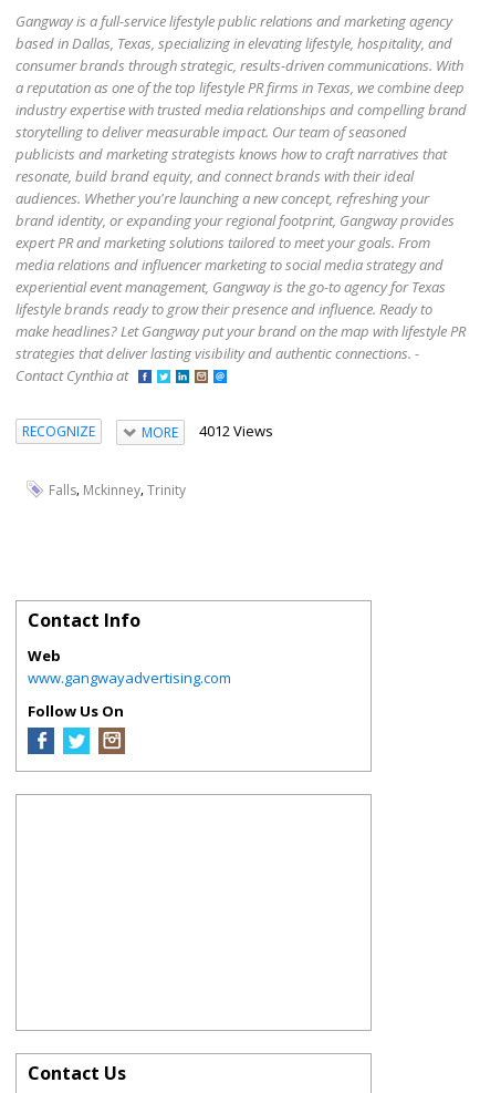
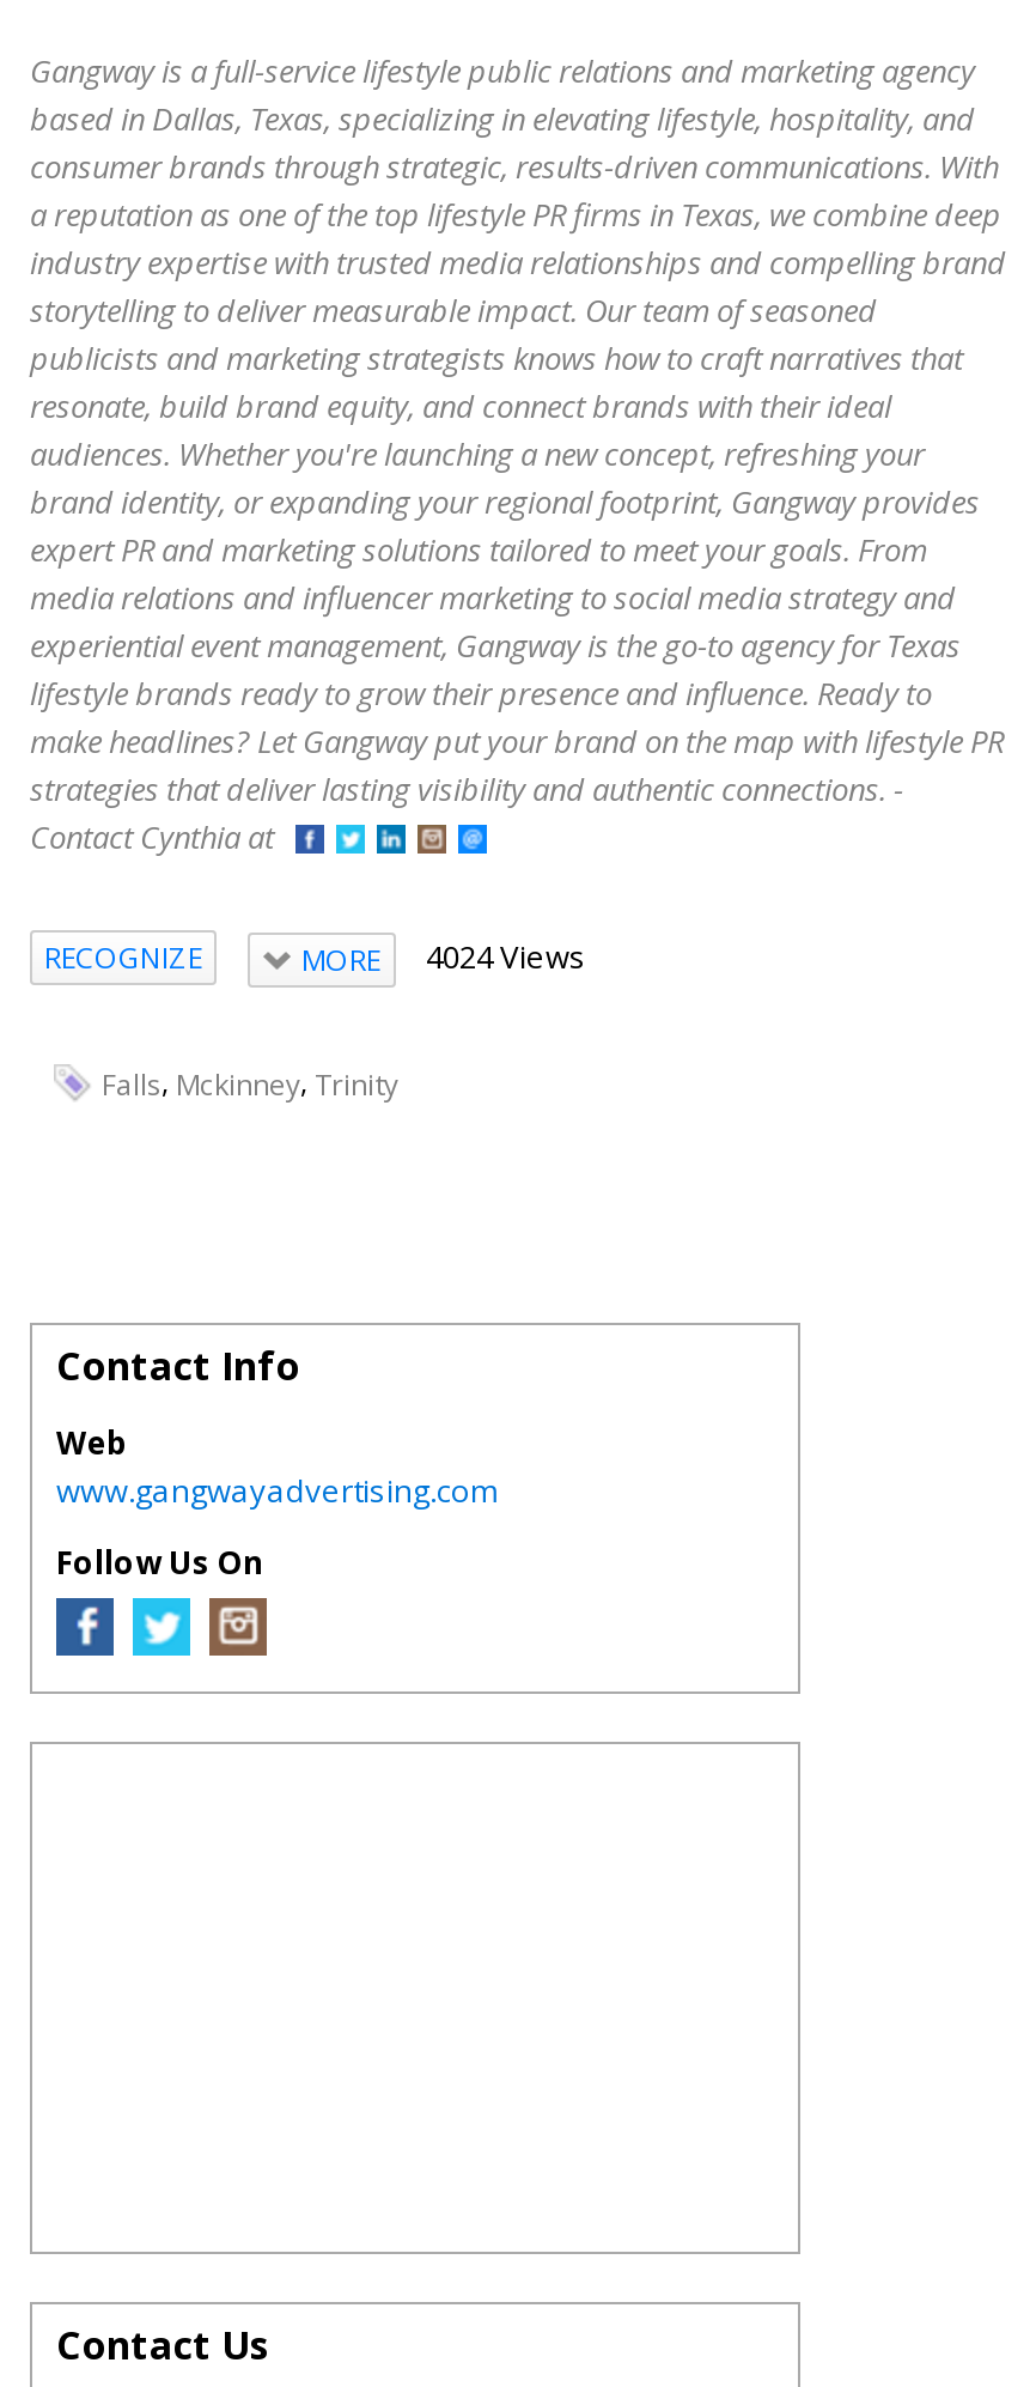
- MORE 4012 Views
+ MORE 4024 Views
